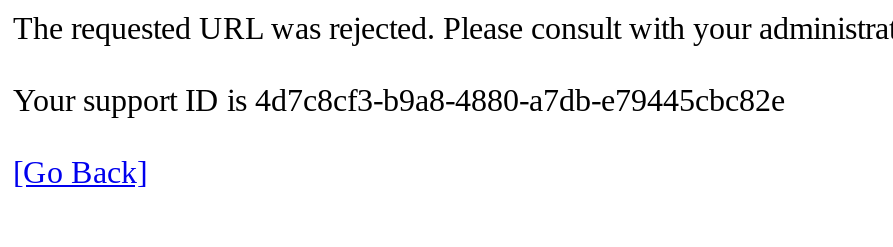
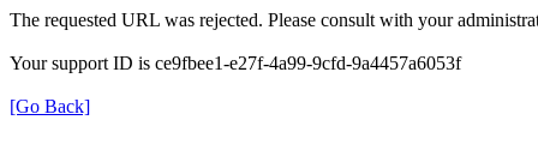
- Your support ID is 4d7c8cf3-b9a8-4880-a7db-e79445cbc82e
+ Your support ID is ce9fbee1-e27f-4a99-9cfd-9a4457a6053f
